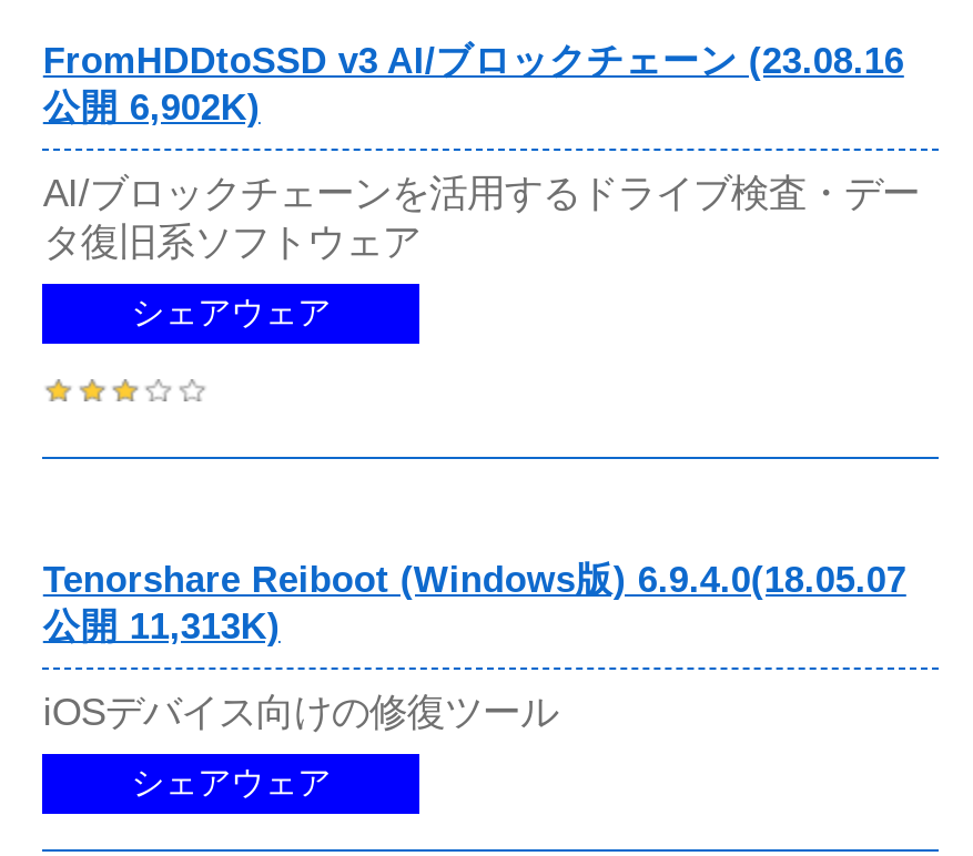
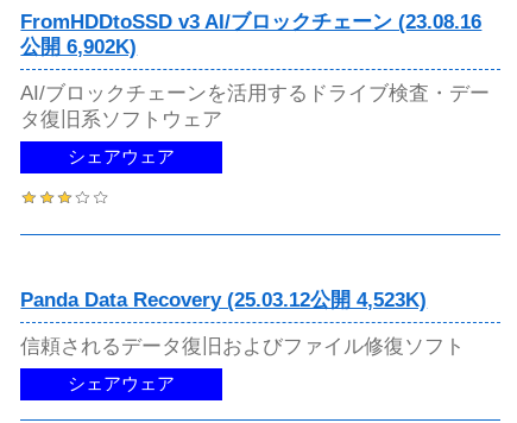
- Tenorshare Reiboot (Windows版) 6.9.4.0(18.05.07
- 公開 11,313K)
+ Panda Data Recovery (25.03.12公開 4,523K)

- iOSデバイス向けの修復ツール
+ 信頼されるデータ復旧およびファイル修復ソフト
